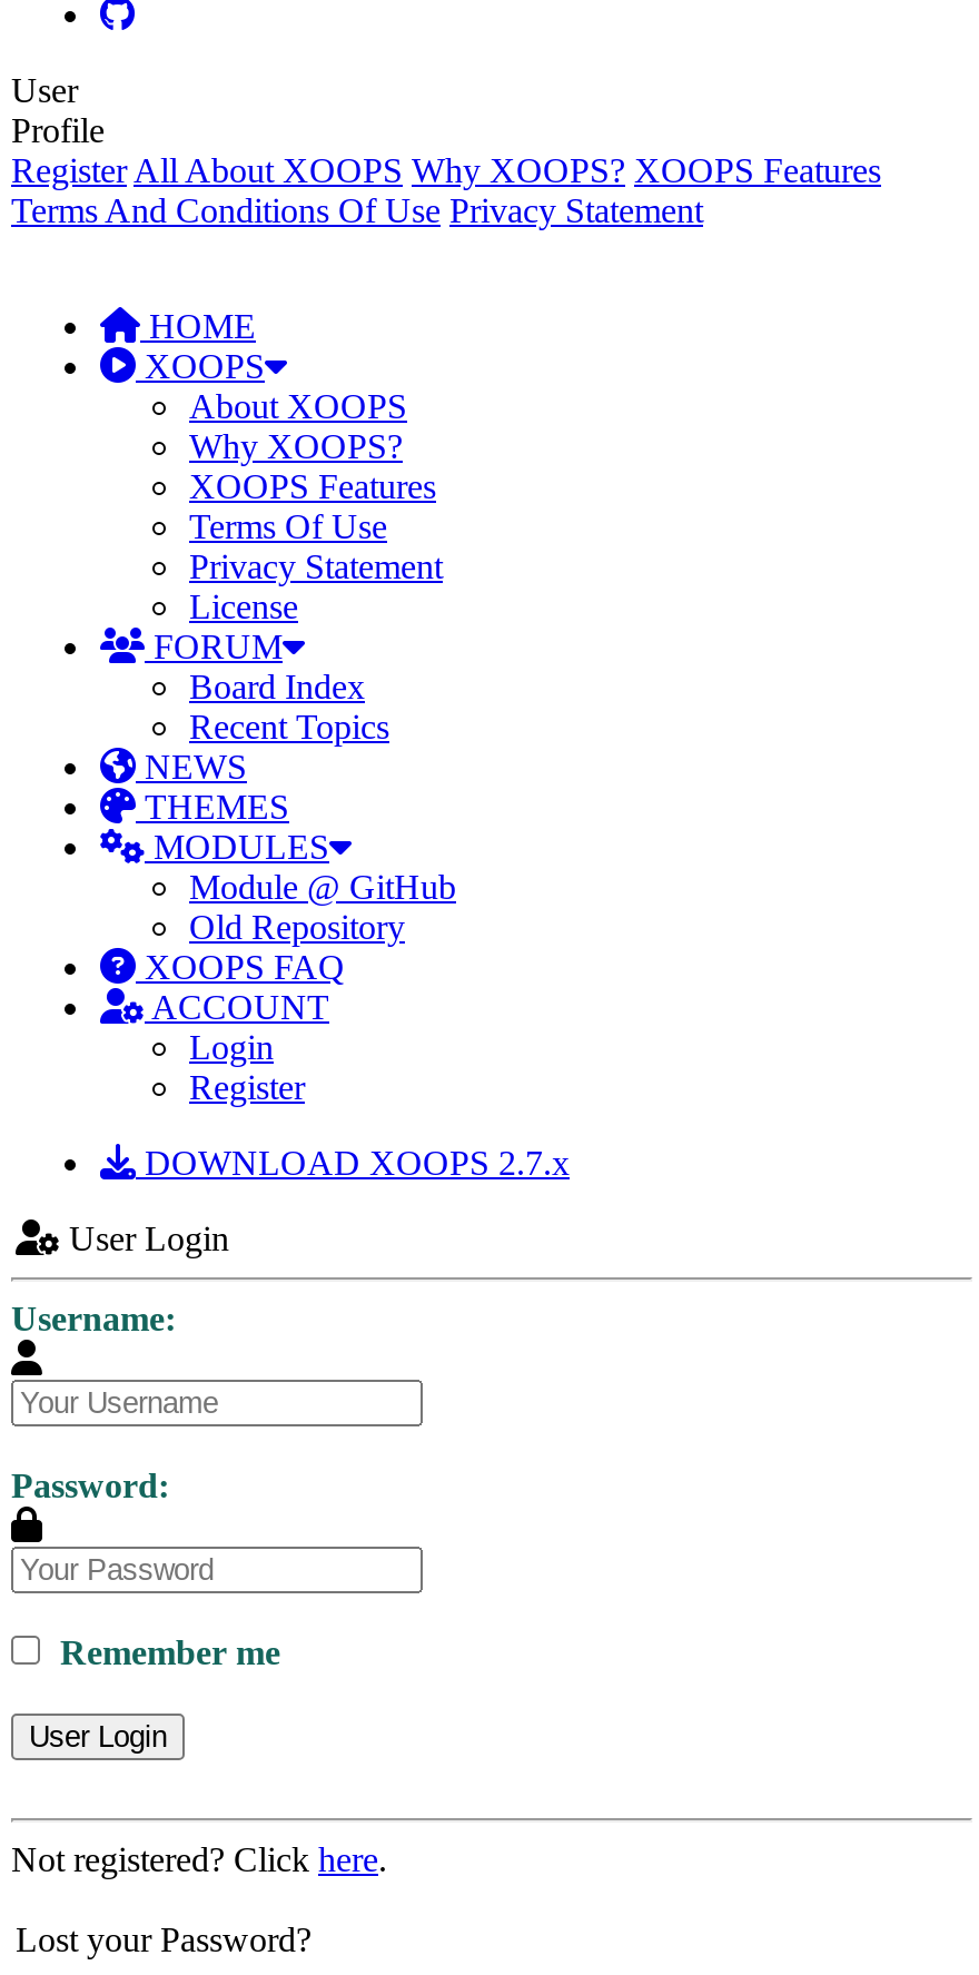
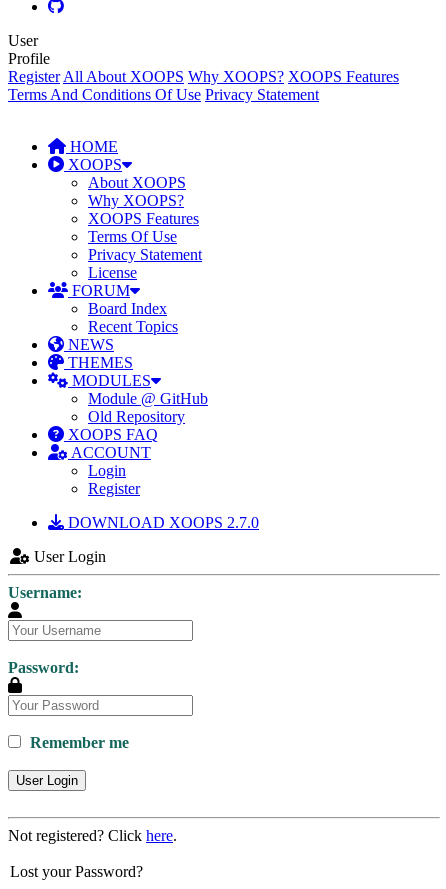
- DOWNLOAD XOOPS 2.7.x
+ DOWNLOAD XOOPS 2.7.0
